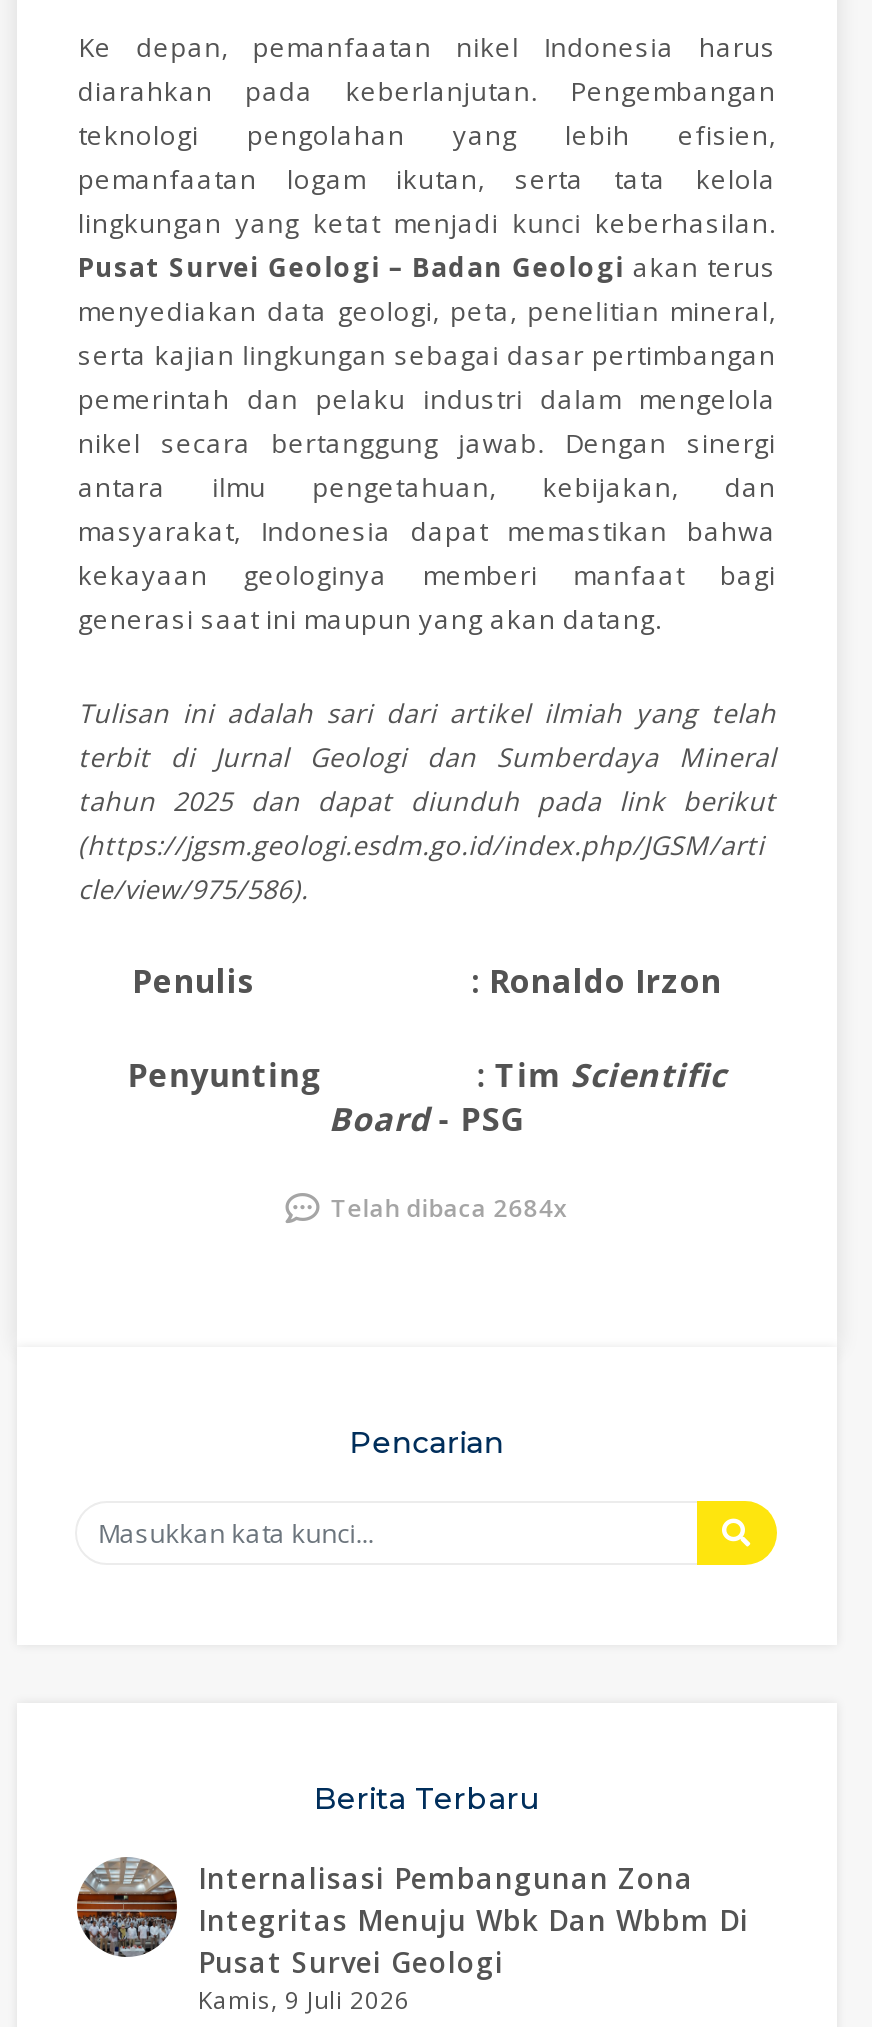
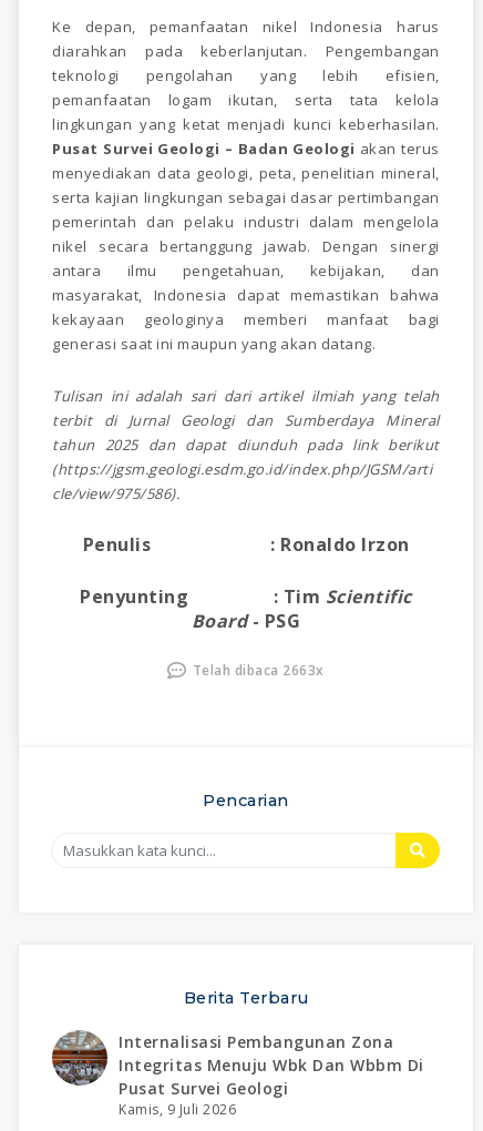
- Telah dibaca 2684x
+ Telah dibaca 2663x
